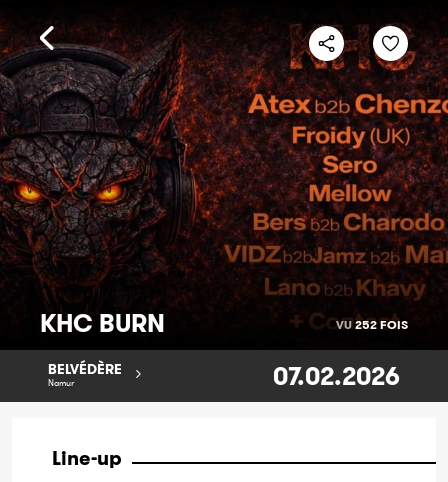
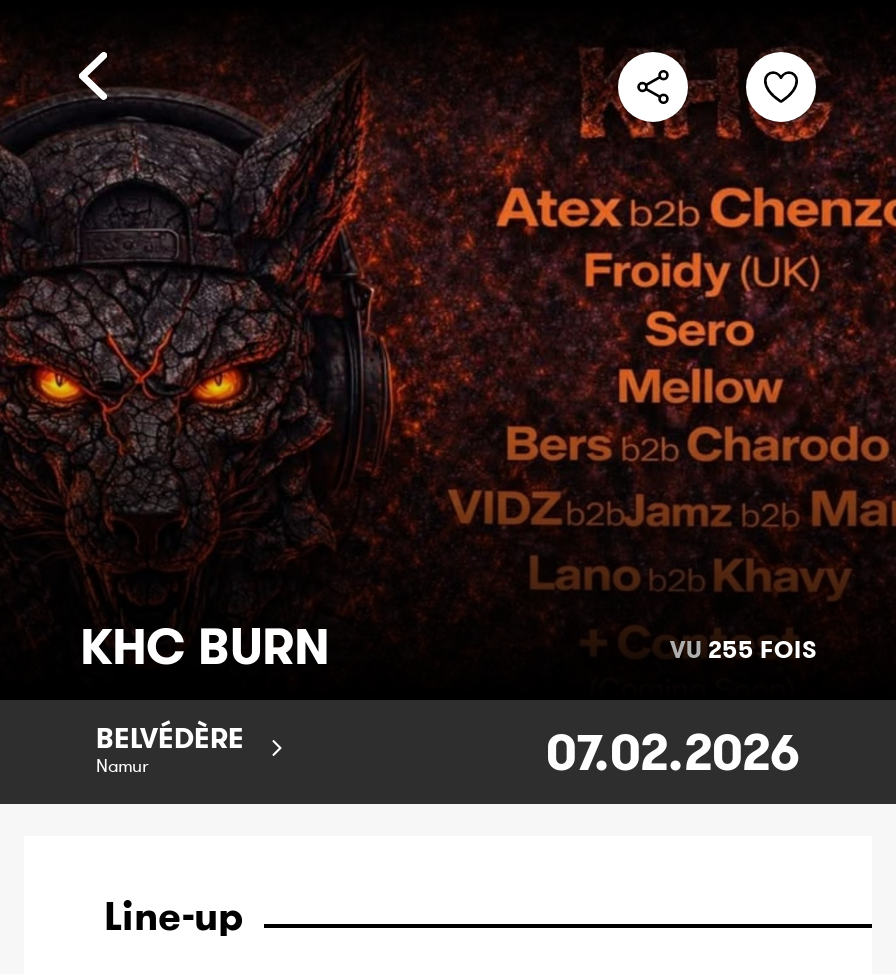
- VU 252 FOIS
+ VU 255 FOIS
